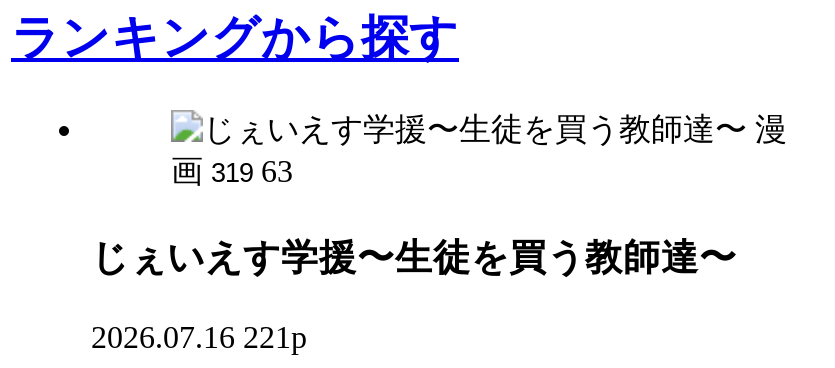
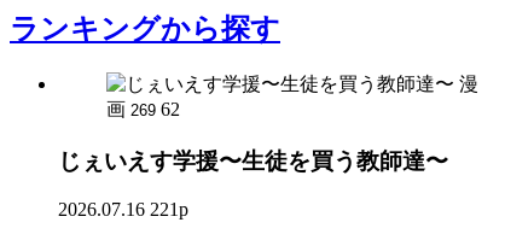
- 画 319 63
+ 画 269 62
